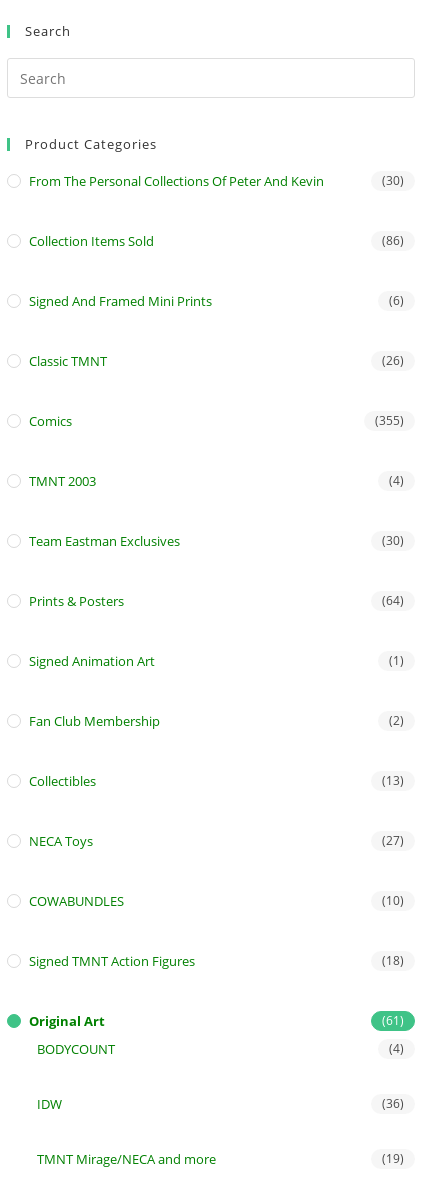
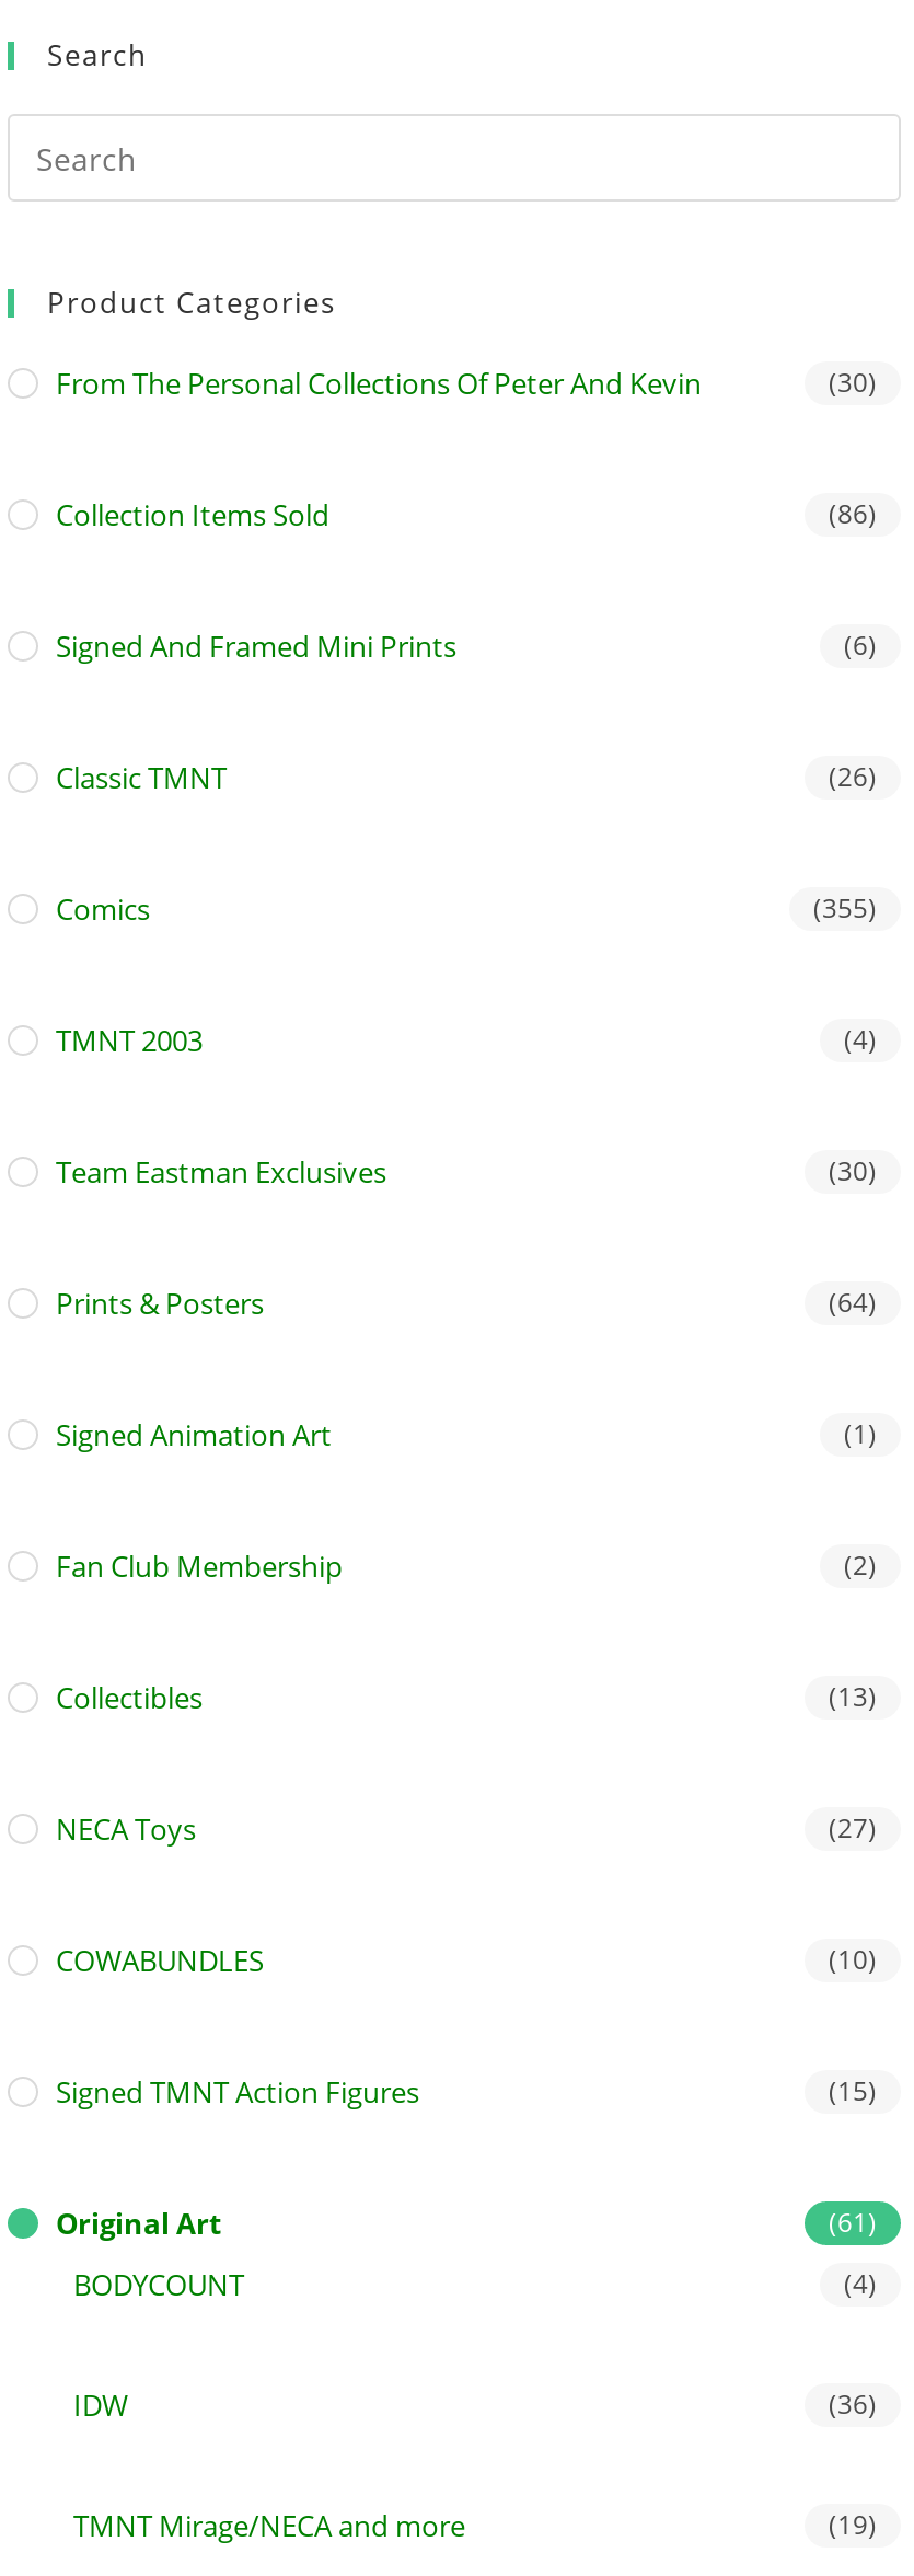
- (18)
+ (15)
